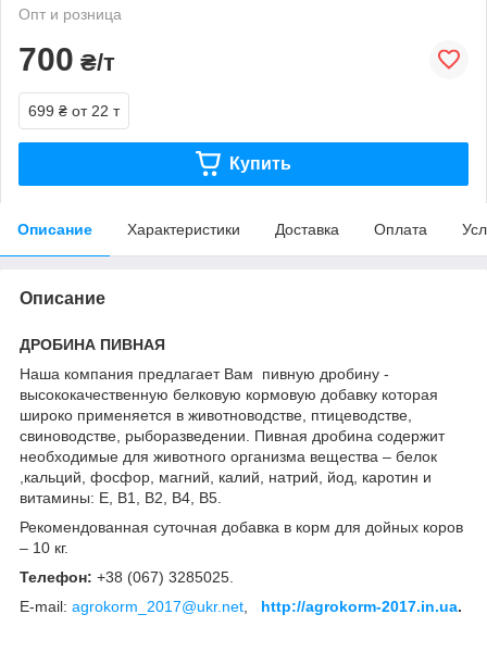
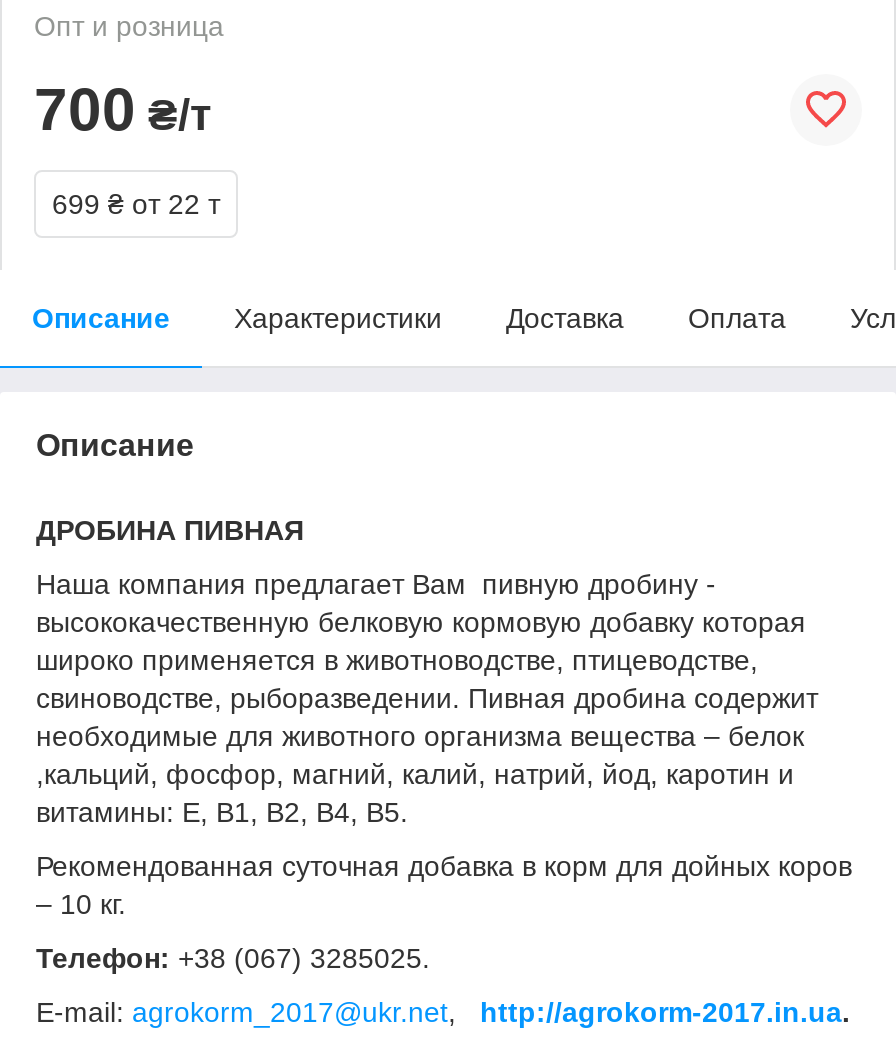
- Купить
